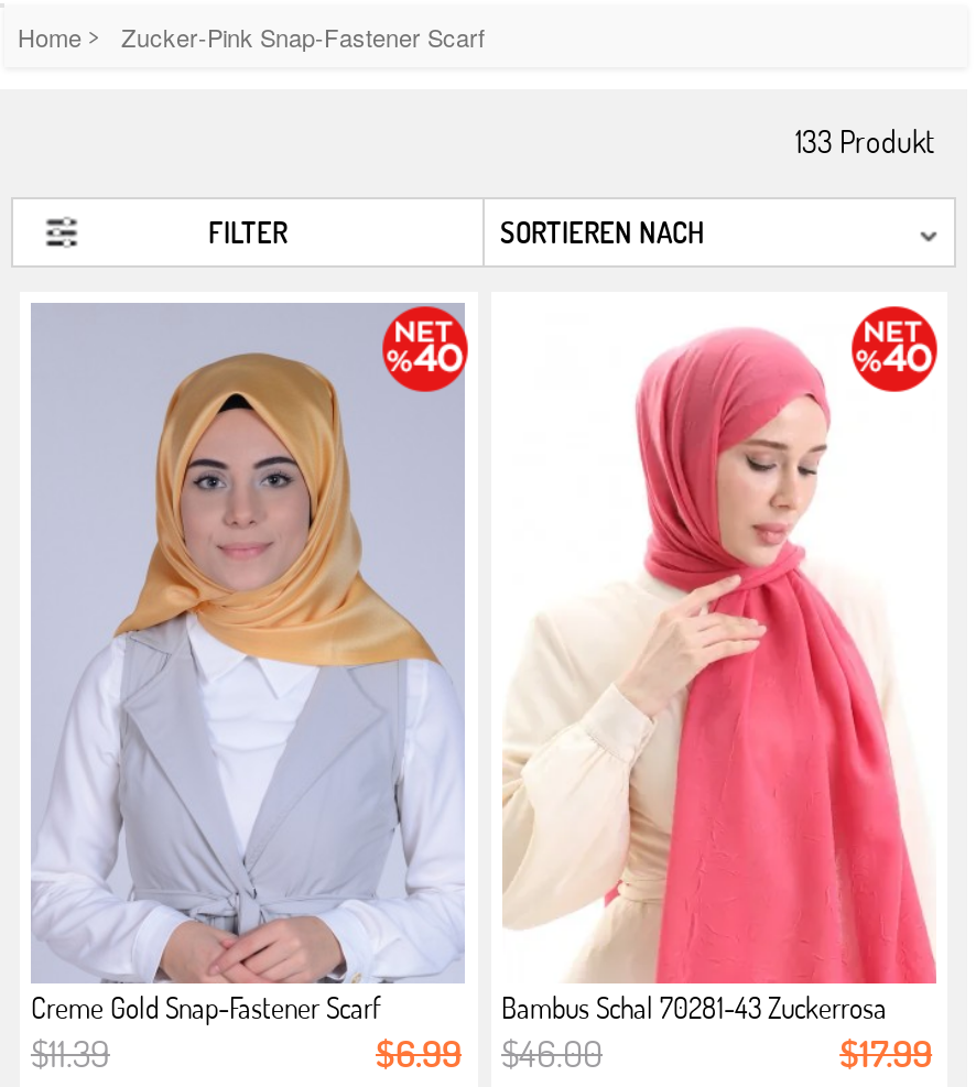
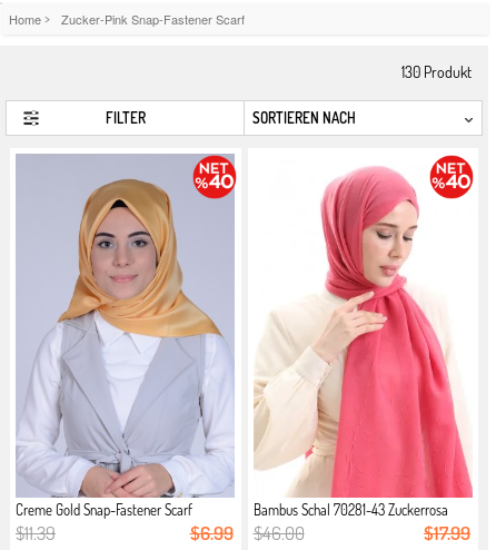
- 133 Produkt
+ 130 Produkt
